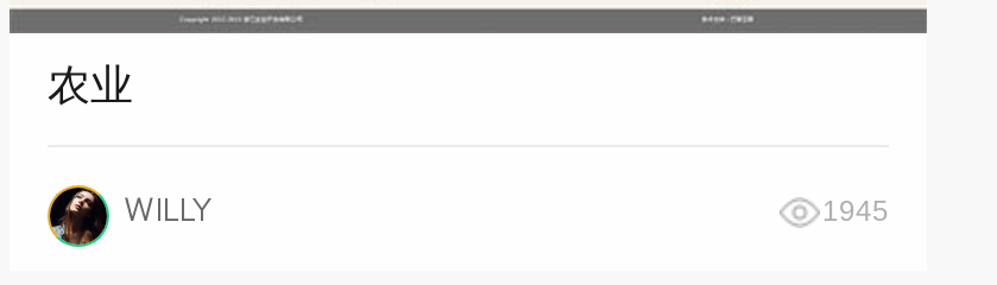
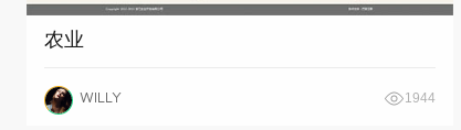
- 1945
+ 1944
